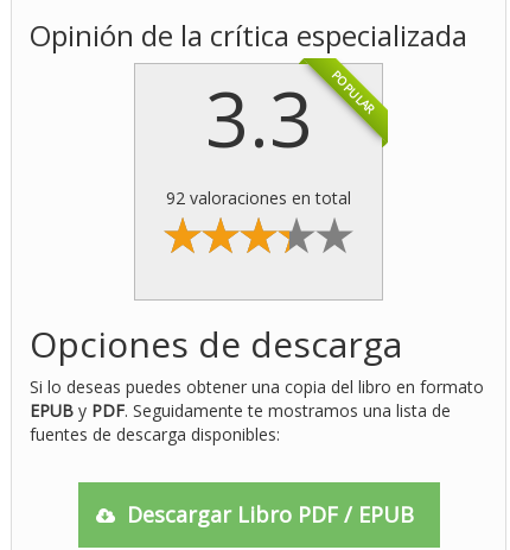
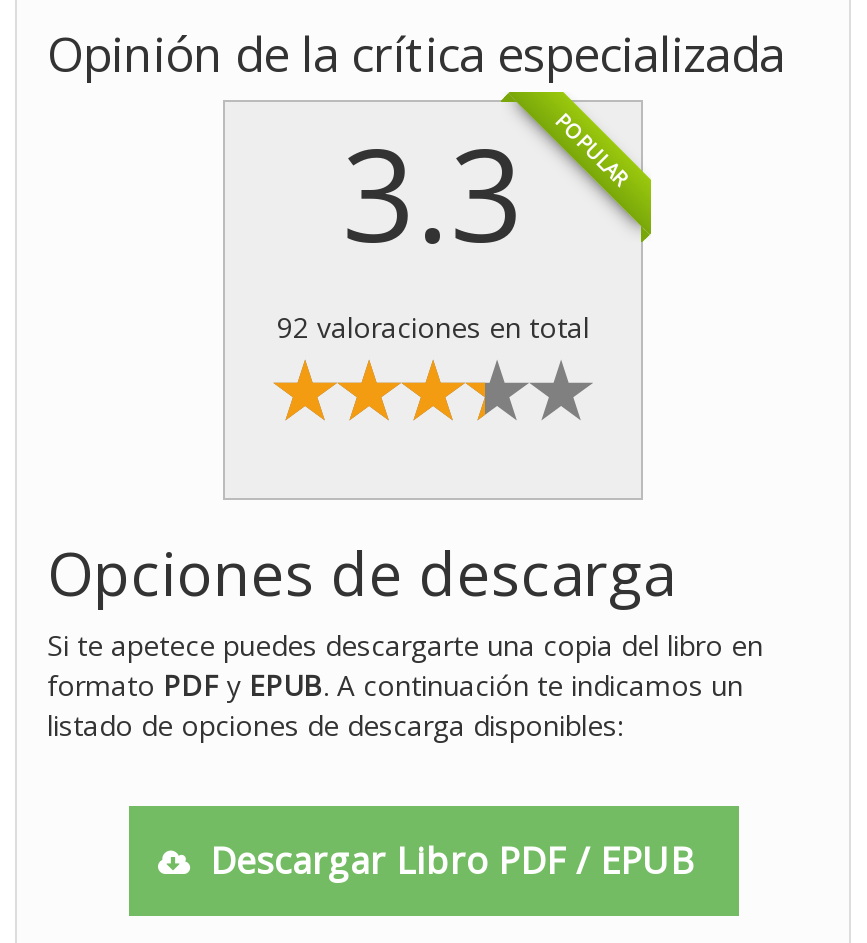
- Si lo deseas puedes obtener una copia del libro en formato
- EPUB y PDF. Seguidamente te mostramos una lista de
- fuentes de descarga disponibles:
+ Si te apetece puedes descargarte una copia del libro en
+ formato PDF y EPUB. A continuación te indicamos un
+ listado de opciones de descarga disponibles:
